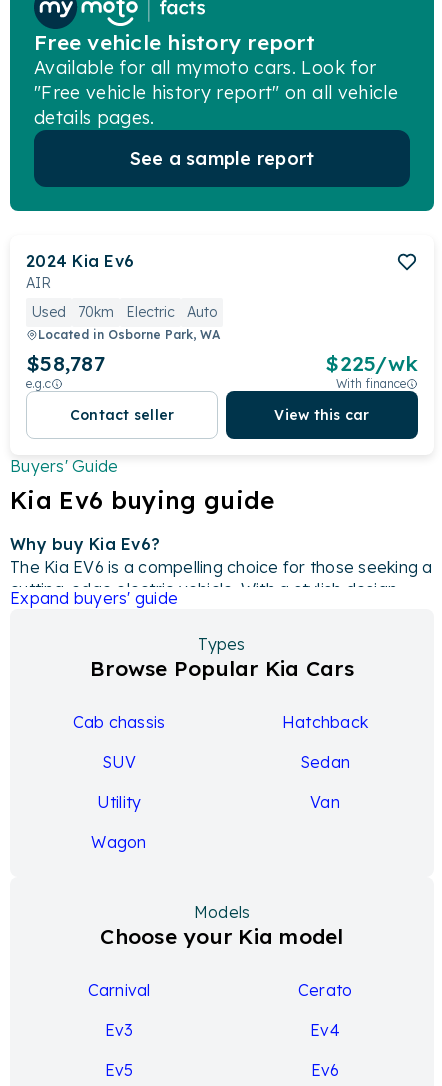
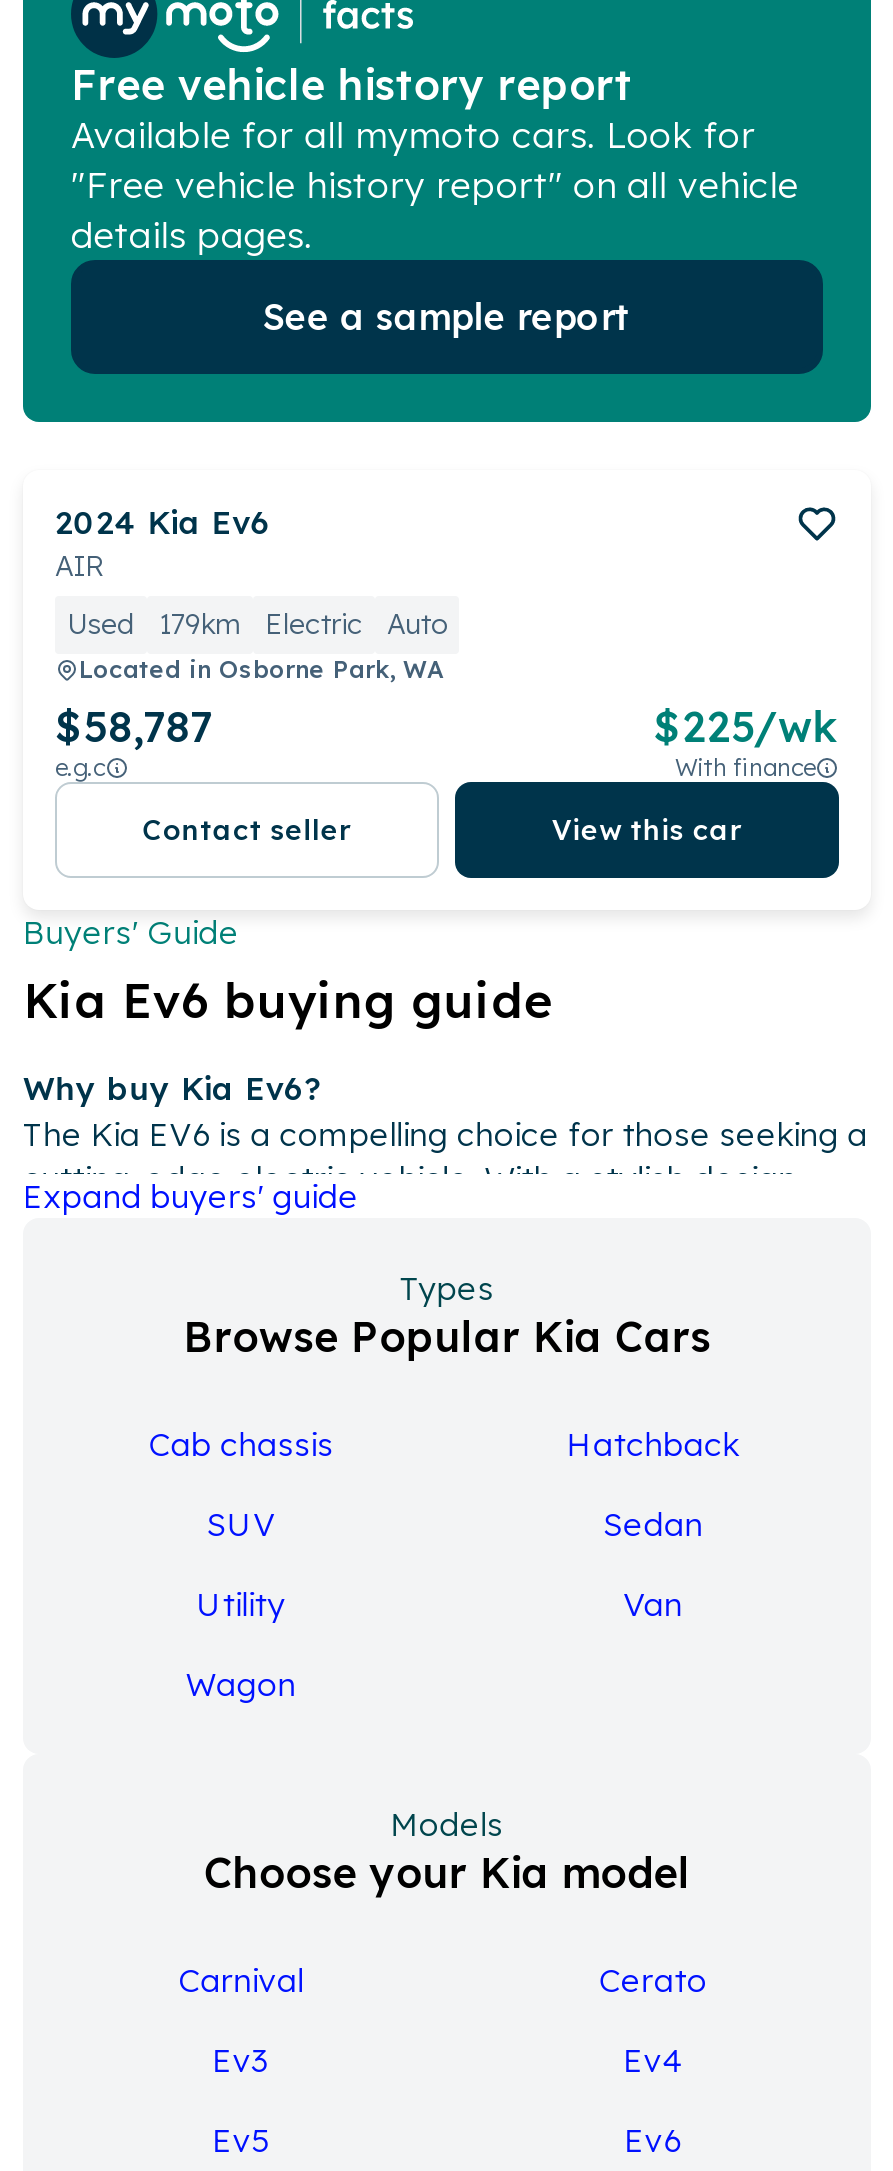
- Used 70km Electric Auto
+ Used 179km Electric Auto
